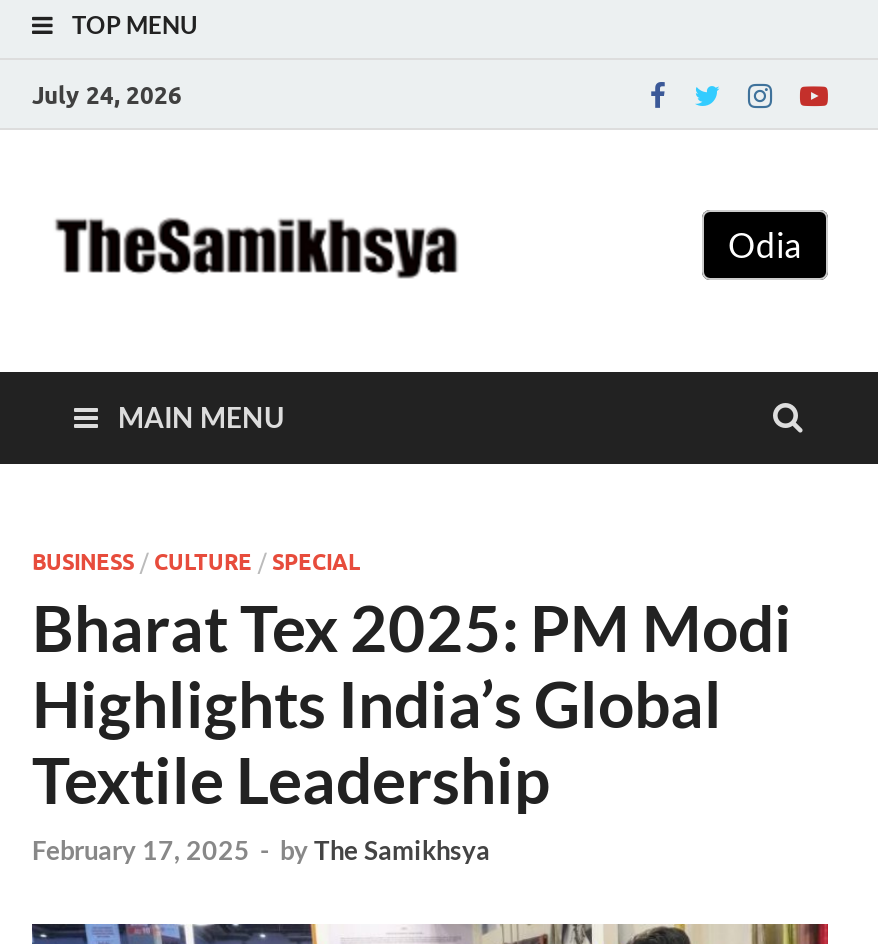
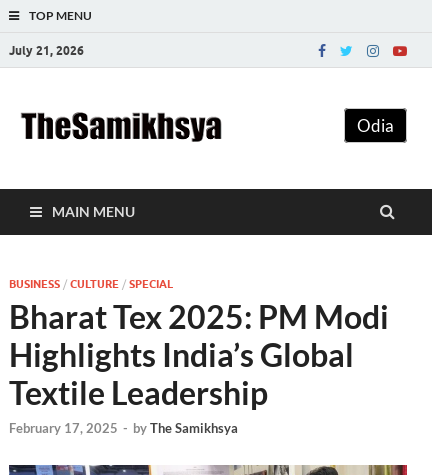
- July 24, 2026
+ July 21, 2026
